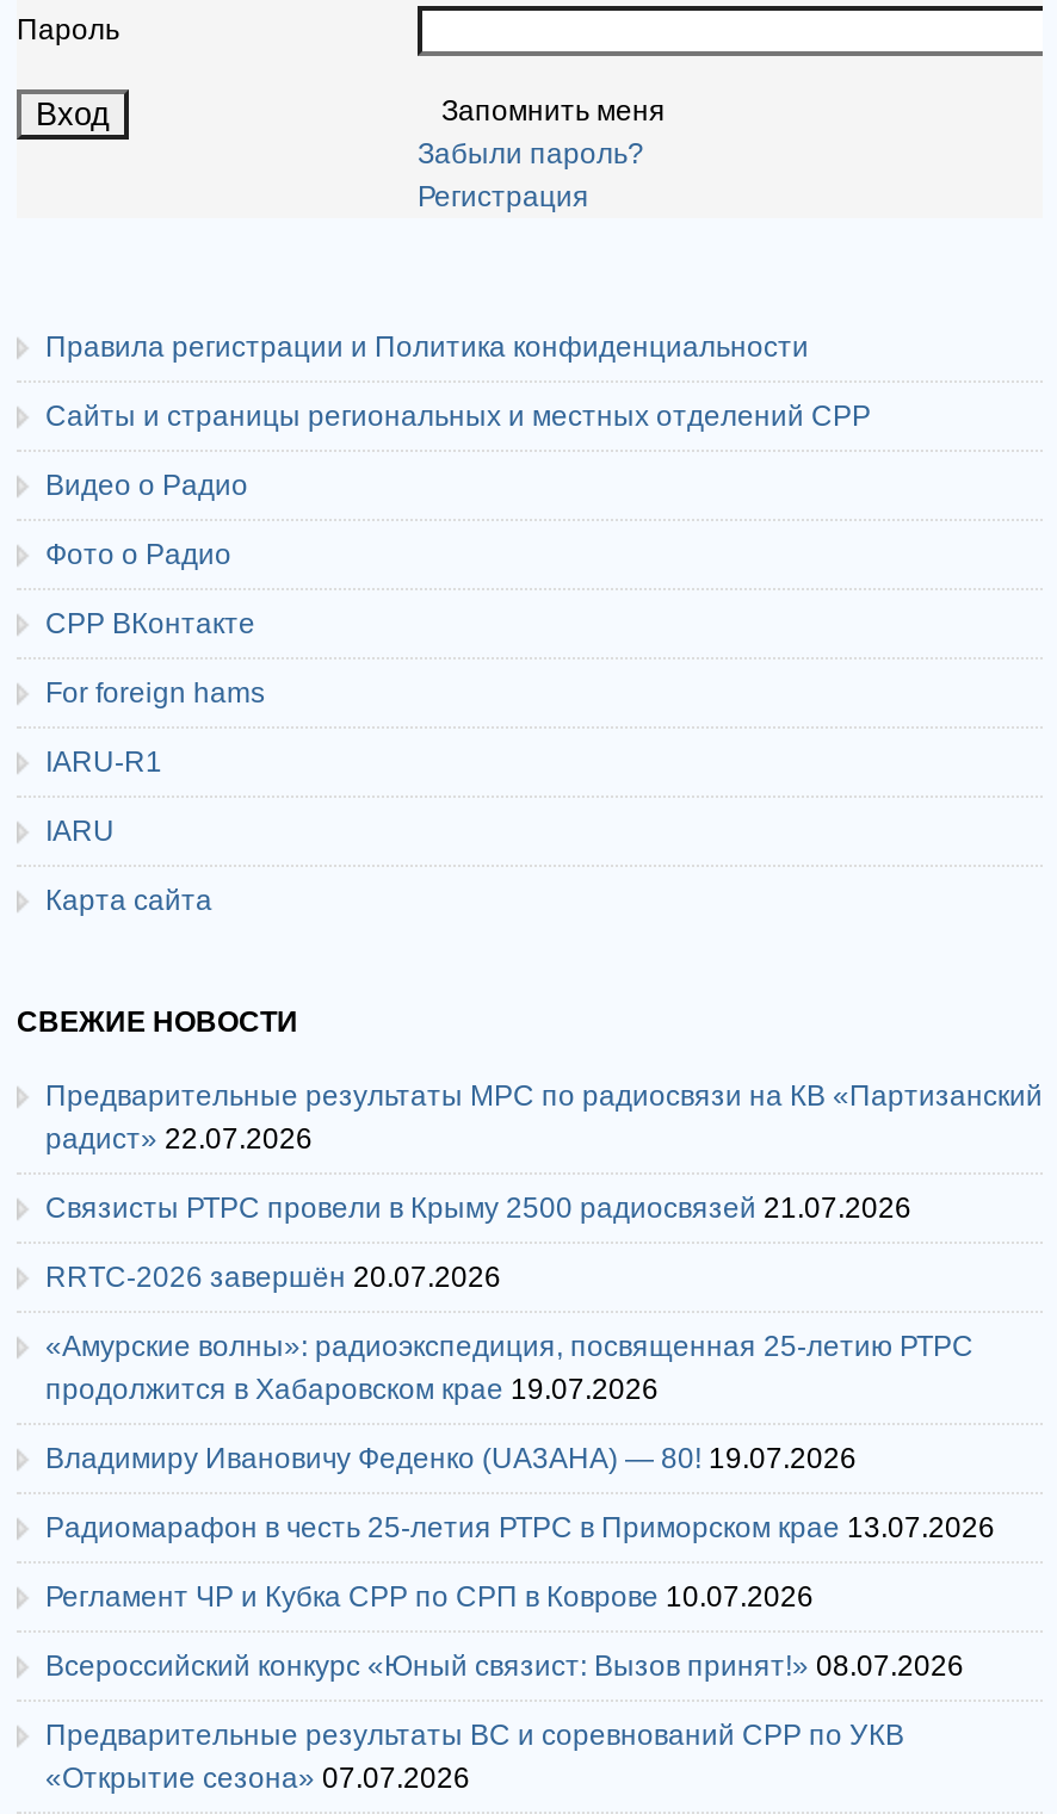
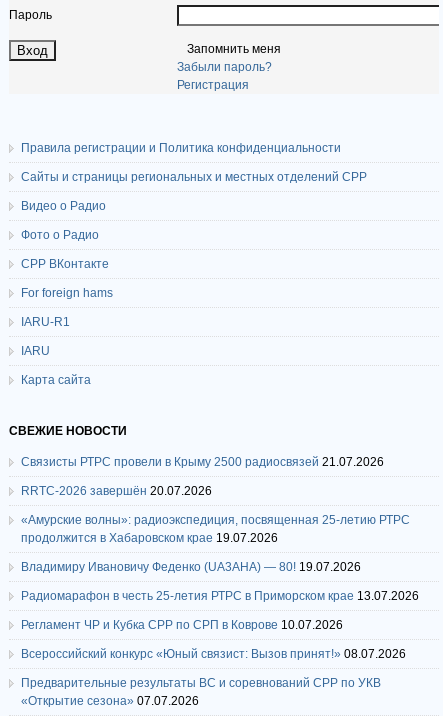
- Предварительные результаты МРС по радиосвязи на КВ «Партизанский
- радист» 22.07.2026
